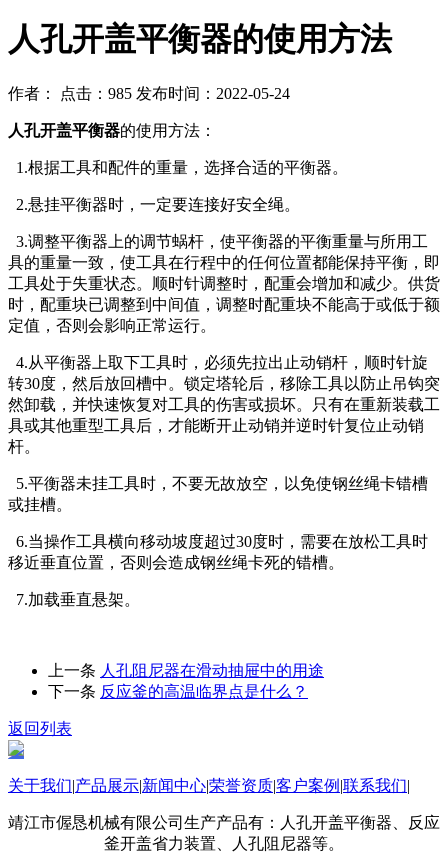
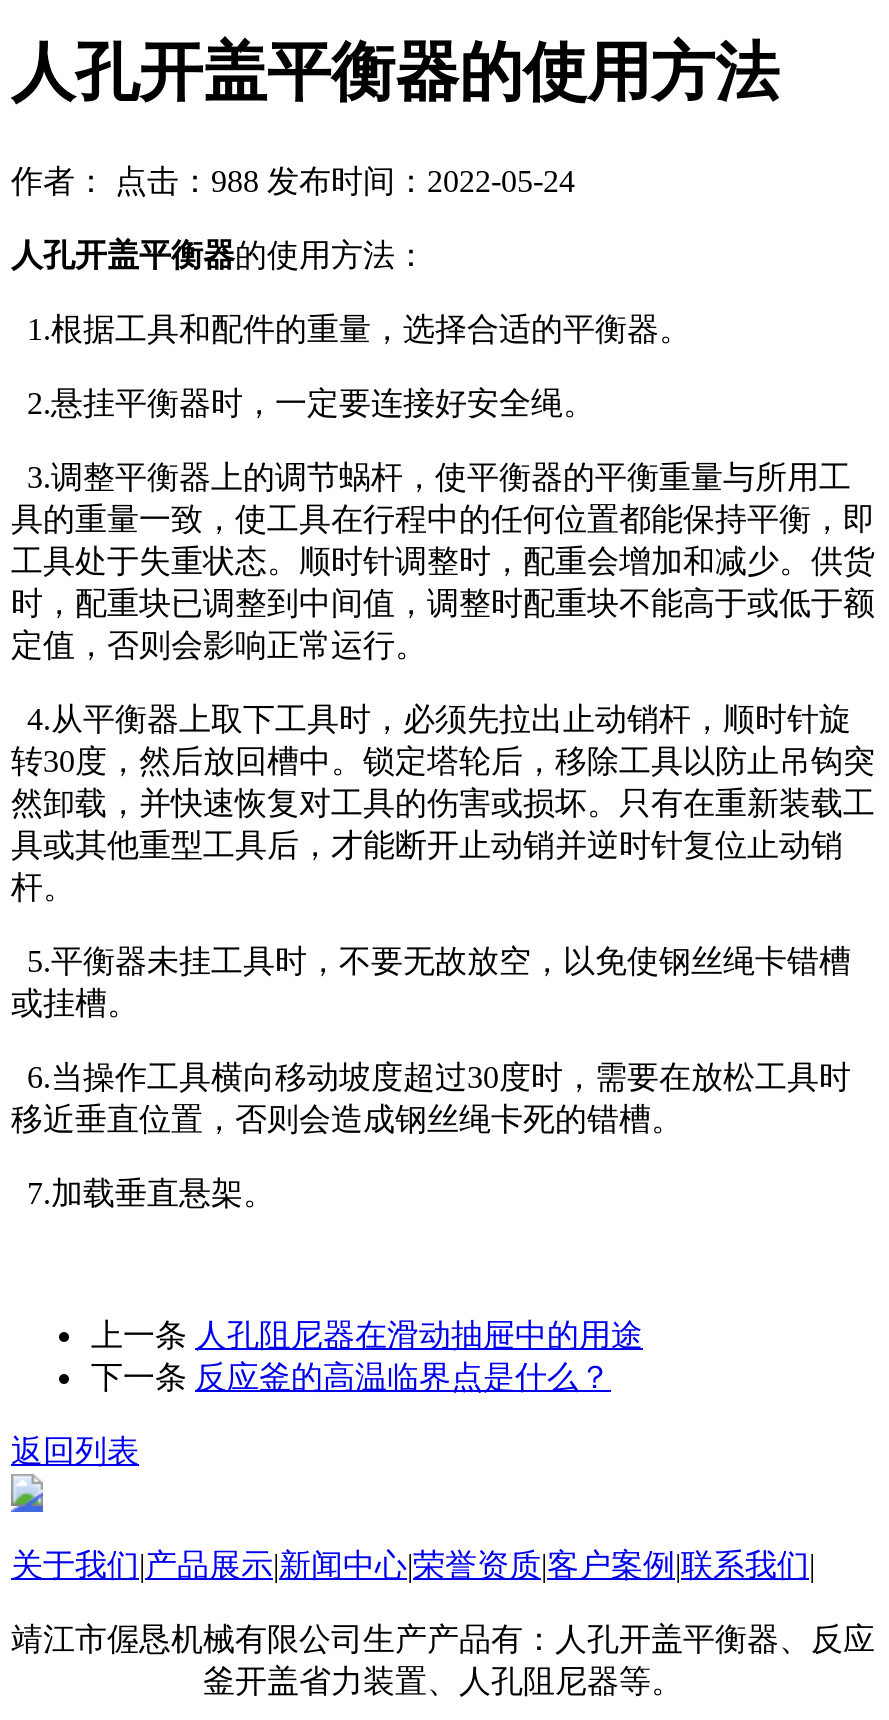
- 作者： 点击：985 发布时间：2022-05-24
+ 作者： 点击：988 发布时间：2022-05-24
